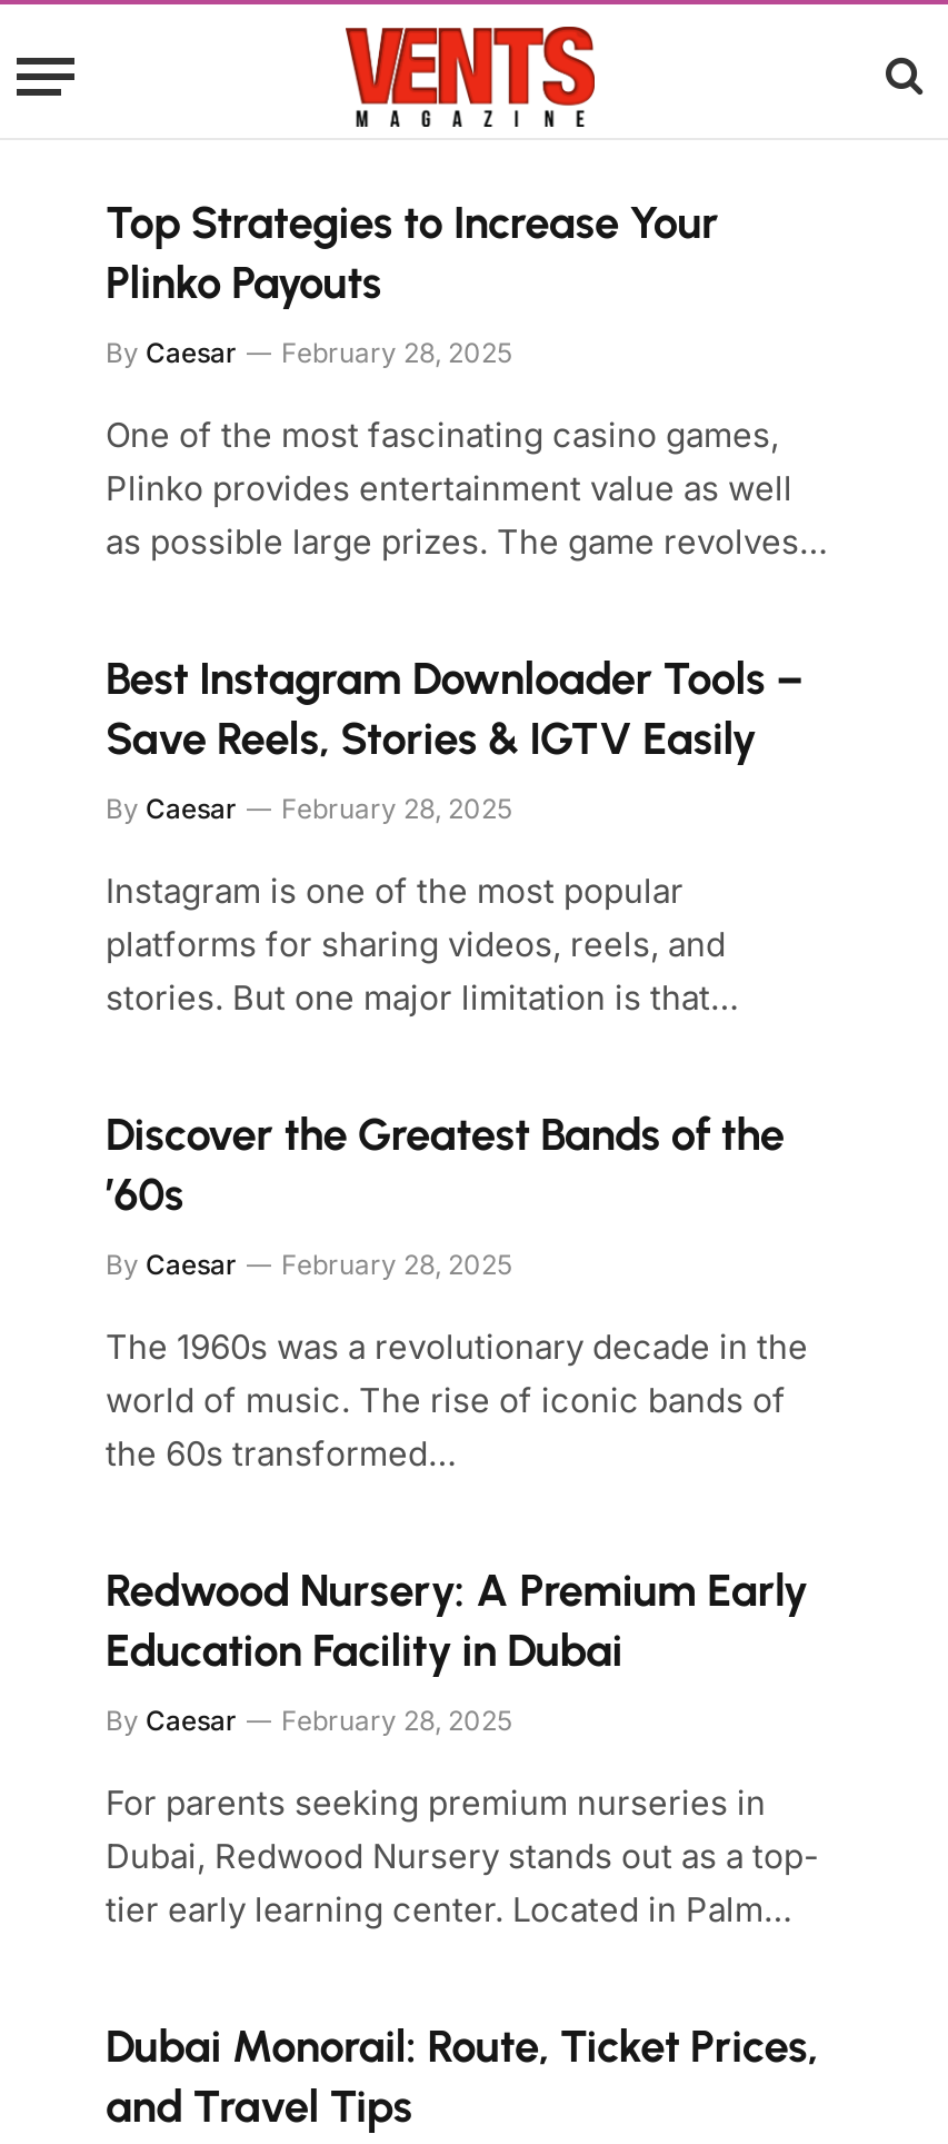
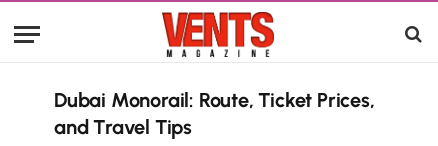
- Top Strategies to Increase Your
- Plinko Payouts
- By Caesar
- February 28, 2025
- One of the most fascinating casino games,
- Plinko provides entertainment value as well
- as possible large prizes. The game revolves…
- Best Instagram Downloader Tools –
- Save Reels, Stories & IGTV Easily
- By Caesar
- February 28, 2025
- Instagram is one of the most popular
- platforms for sharing videos, reels, and
- stories. But one major limitation is that…
- Discover the Greatest Bands of the
- ’60s
- By Caesar
- February 28, 2025
- The 1960s was a revolutionary decade in the
- world of music. The rise of iconic bands of
- the 60s transformed…
- Redwood Nursery: A Premium Early
- Education Facility in Dubai
- By Caesar
- February 28, 2025
- For parents seeking premium nurseries in
- Dubai, Redwood Nursery stands out as a top-
- tier early learning center. Located in Palm…
